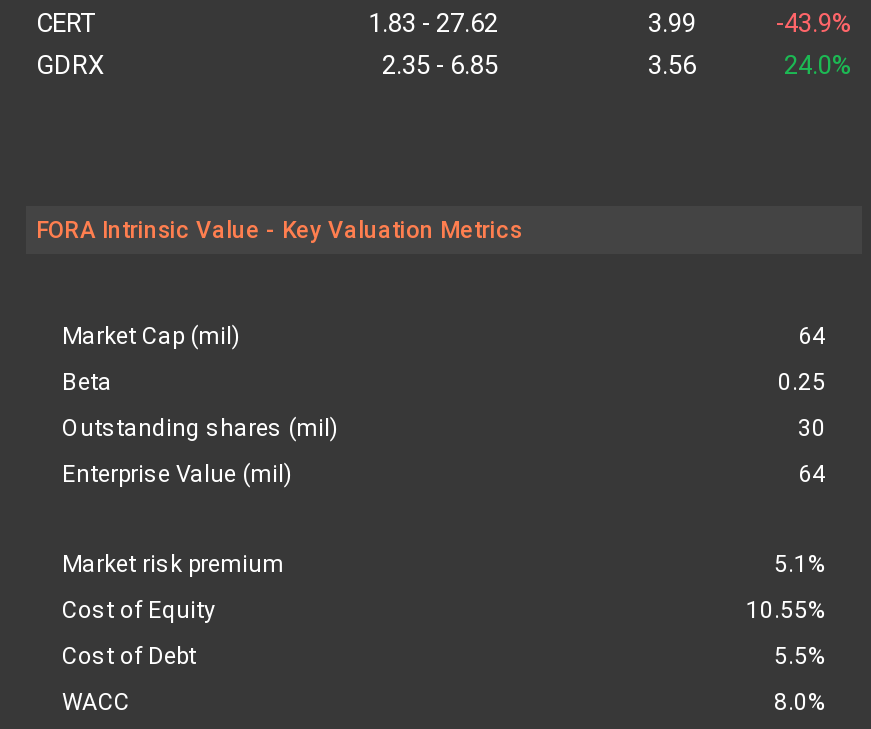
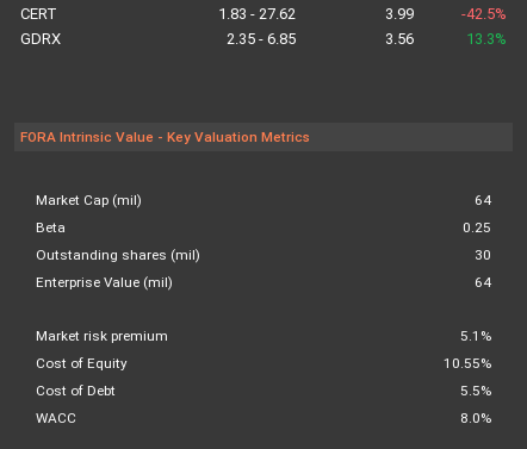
- -43.9%
+ -42.5%

- 24.0%
+ 13.3%
